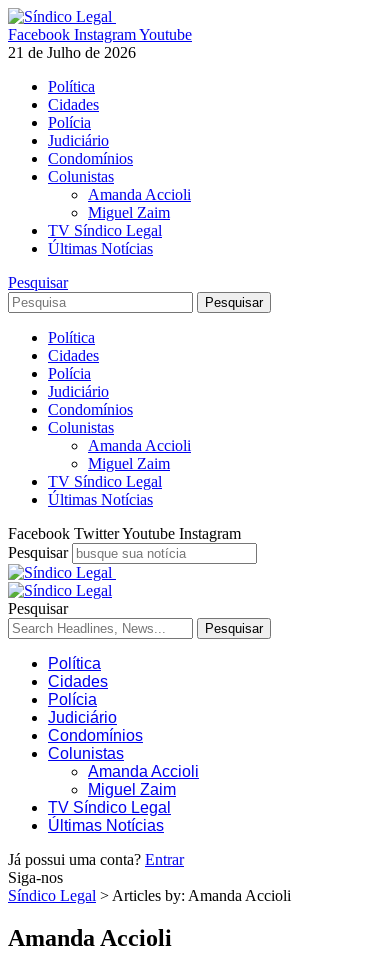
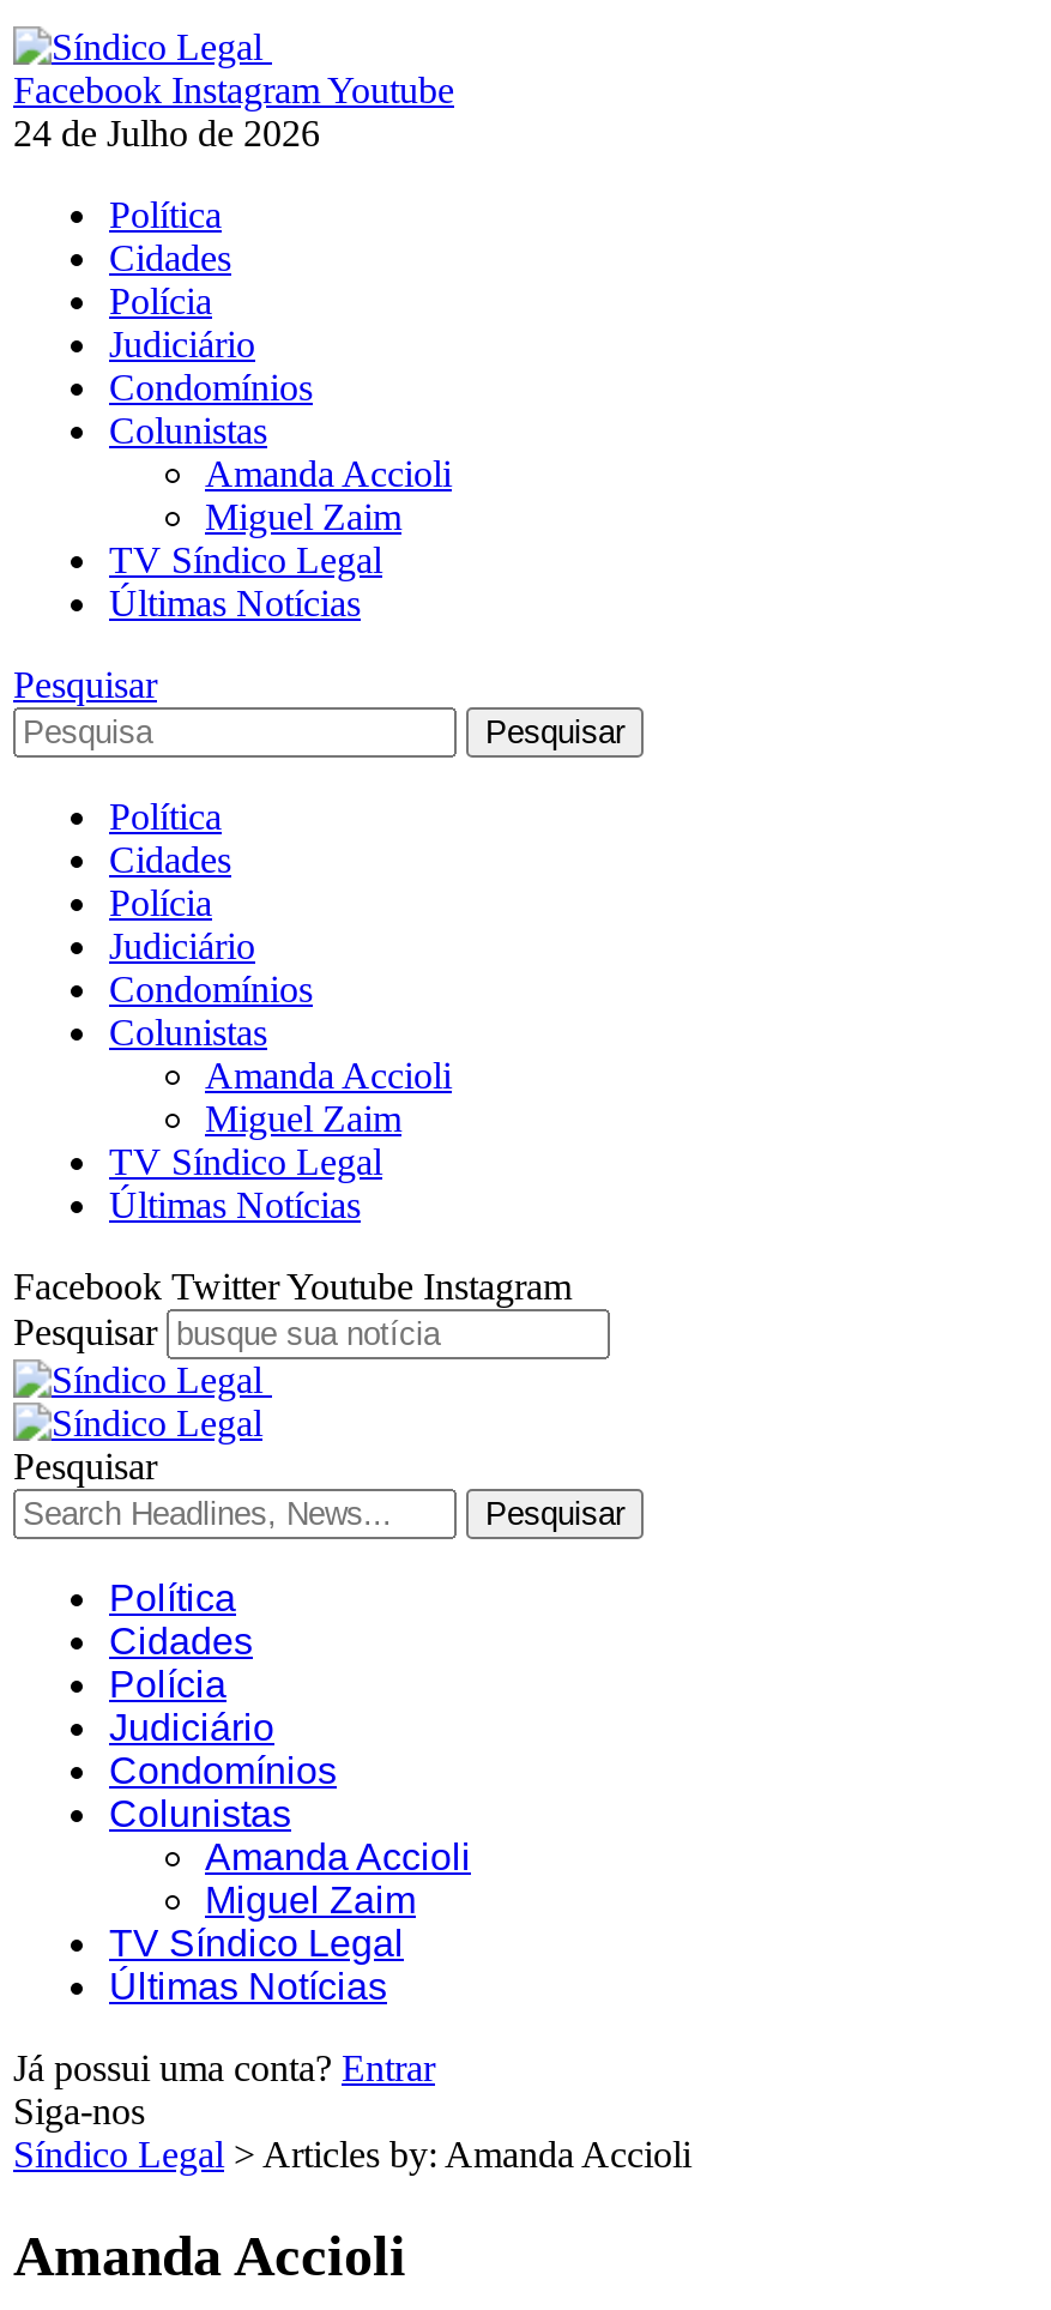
- 21 de Julho de 2026
+ 24 de Julho de 2026
